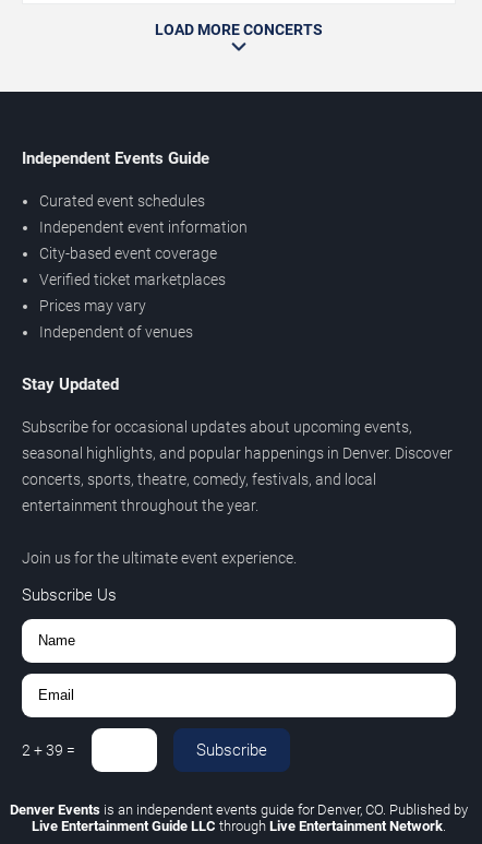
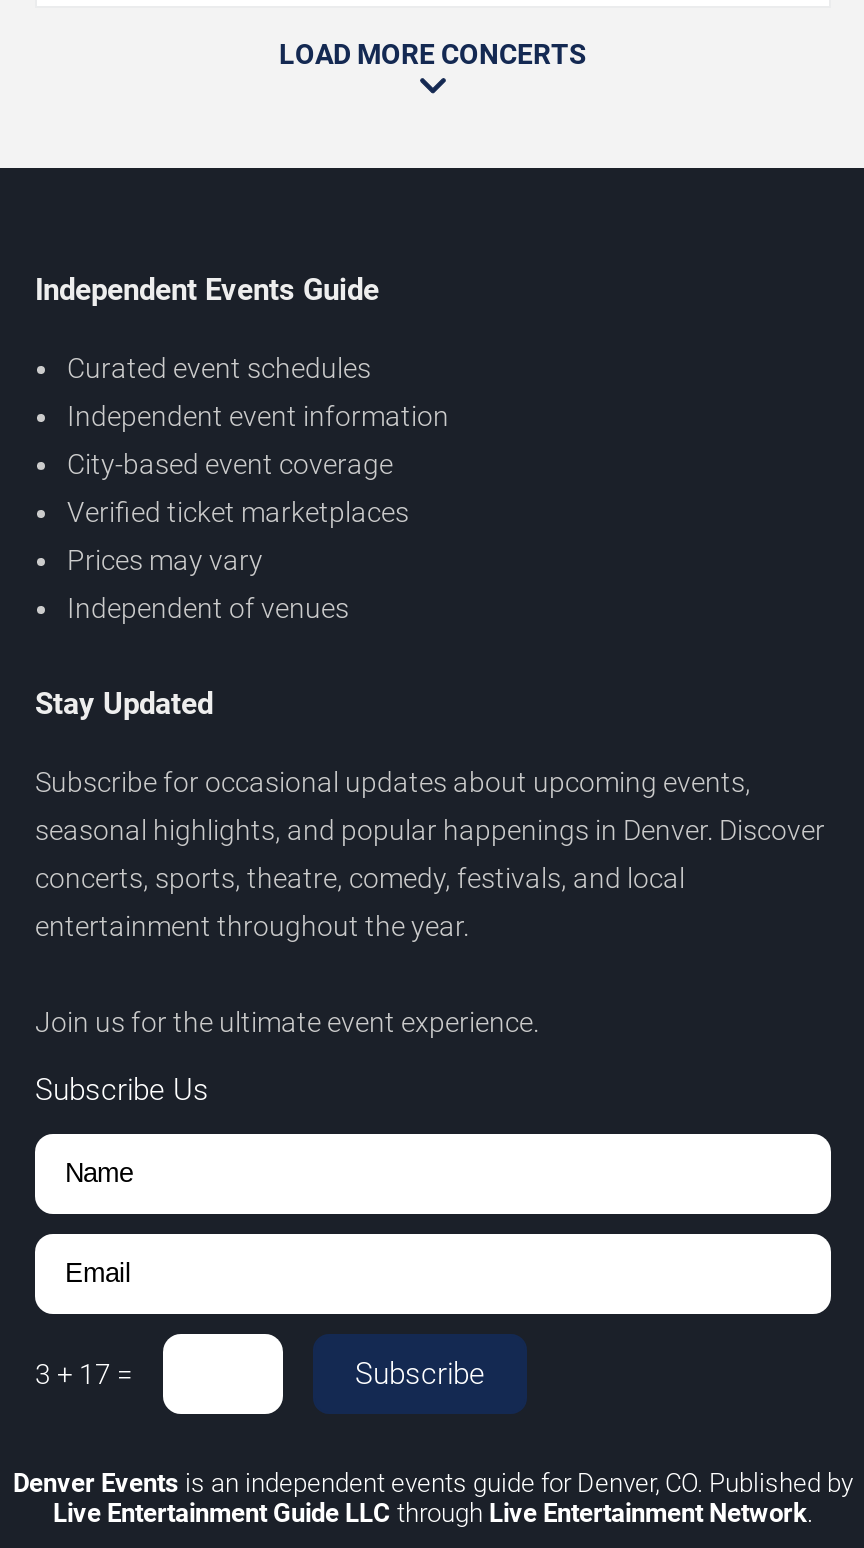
- 2 + 39 =
+ 3 + 17 =
